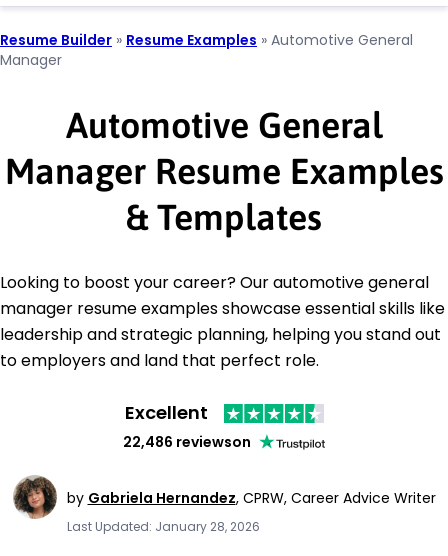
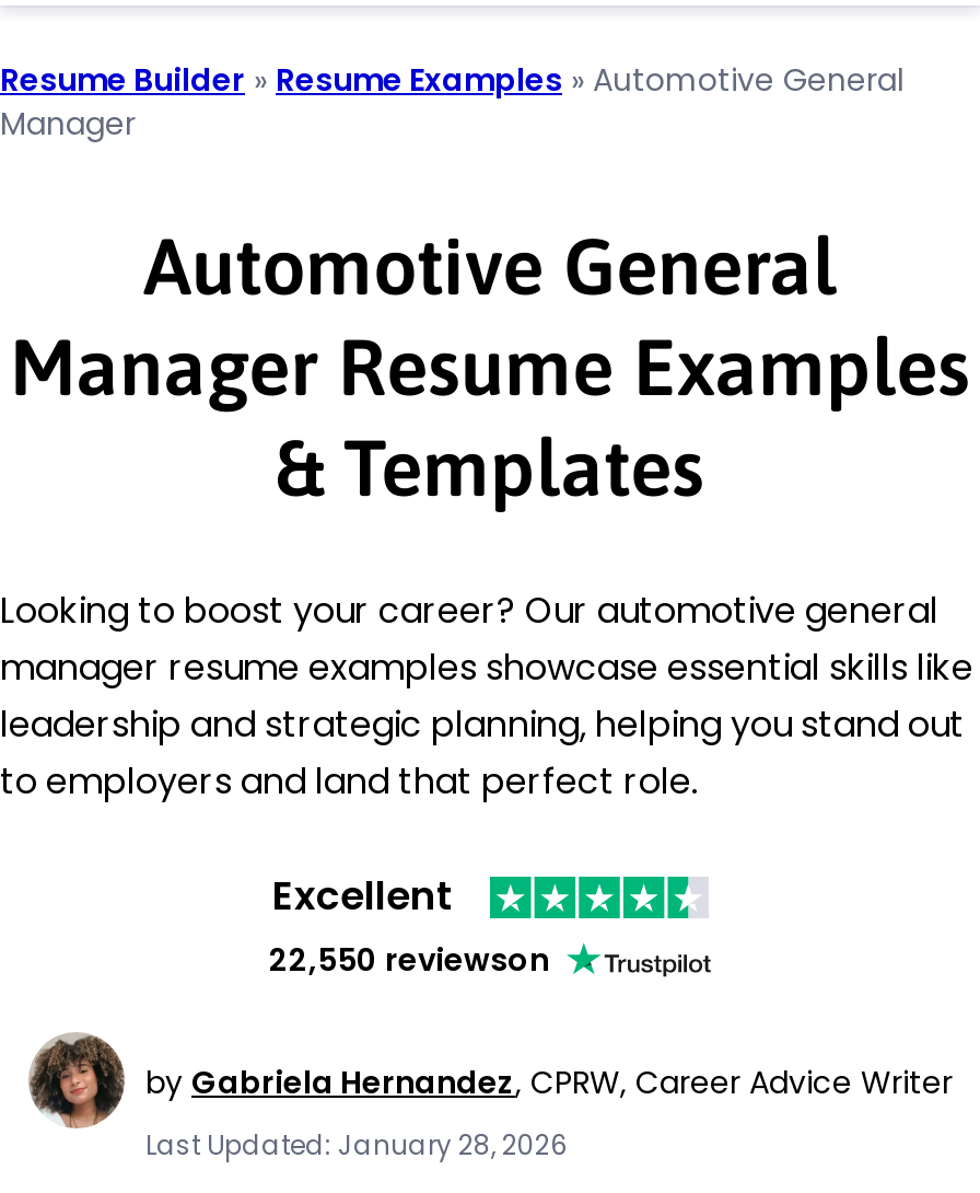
- 22,486 reviewson
+ 22,550 reviewson
